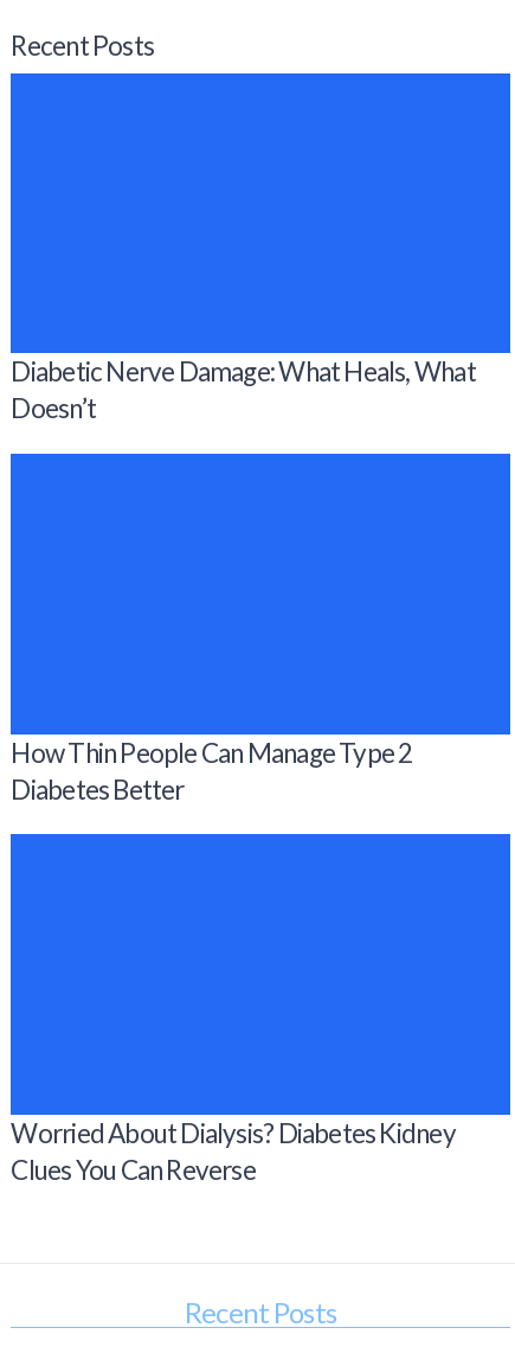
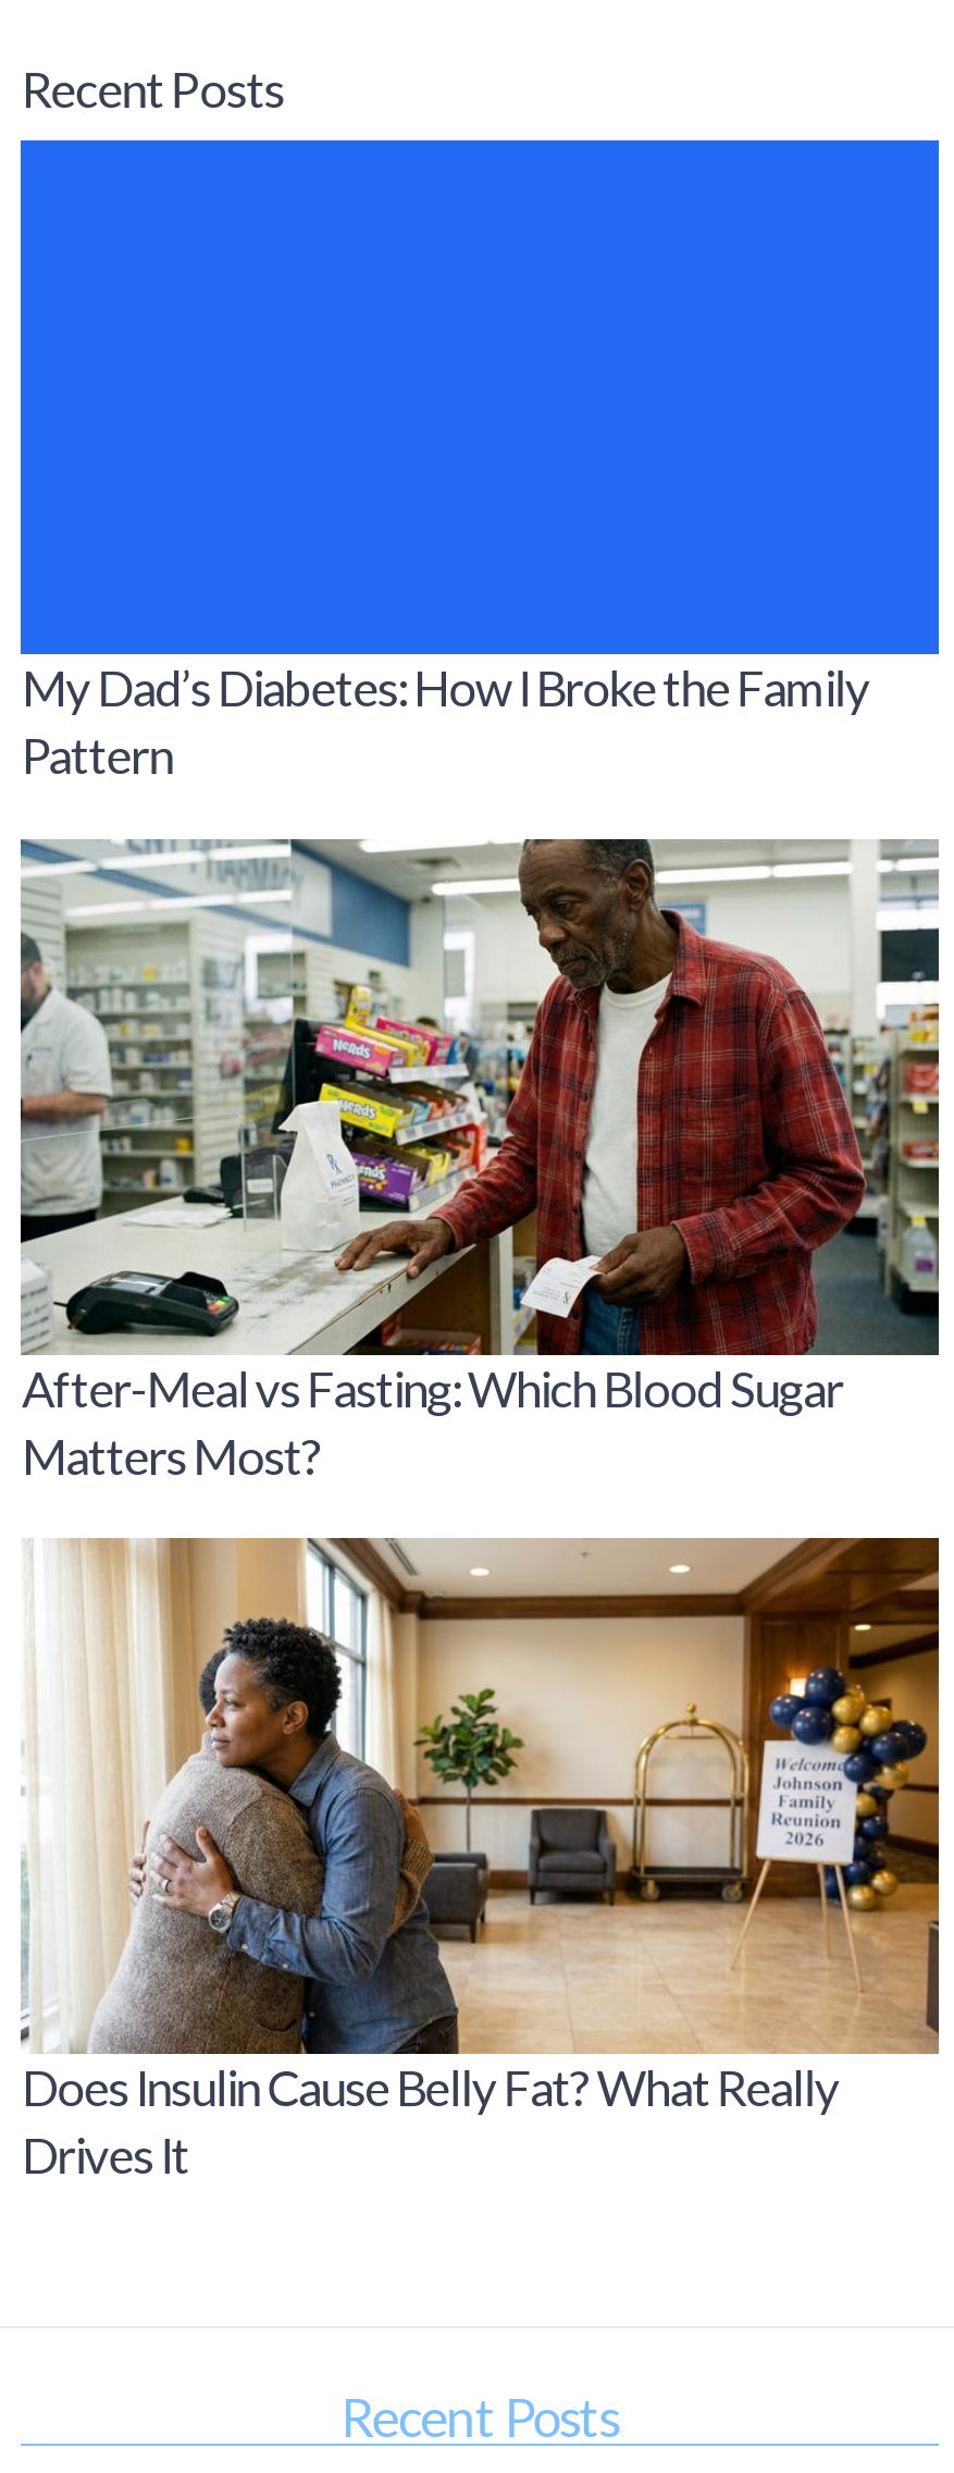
+ [image]

+ [image]

- Diabetic Nerve Damage: What Heals, What
- Doesn’t
+ My Dad’s Diabetes: How I Broke the Family
+ Pattern

- How Thin People Can Manage Type 2
- Diabetes Better
+ After-Meal vs Fasting: Which Blood Sugar
+ Matters Most?

- Worried About Dialysis? Diabetes Kidney
- Clues You Can Reverse
+ Does Insulin Cause Belly Fat? What Really
+ Drives It
